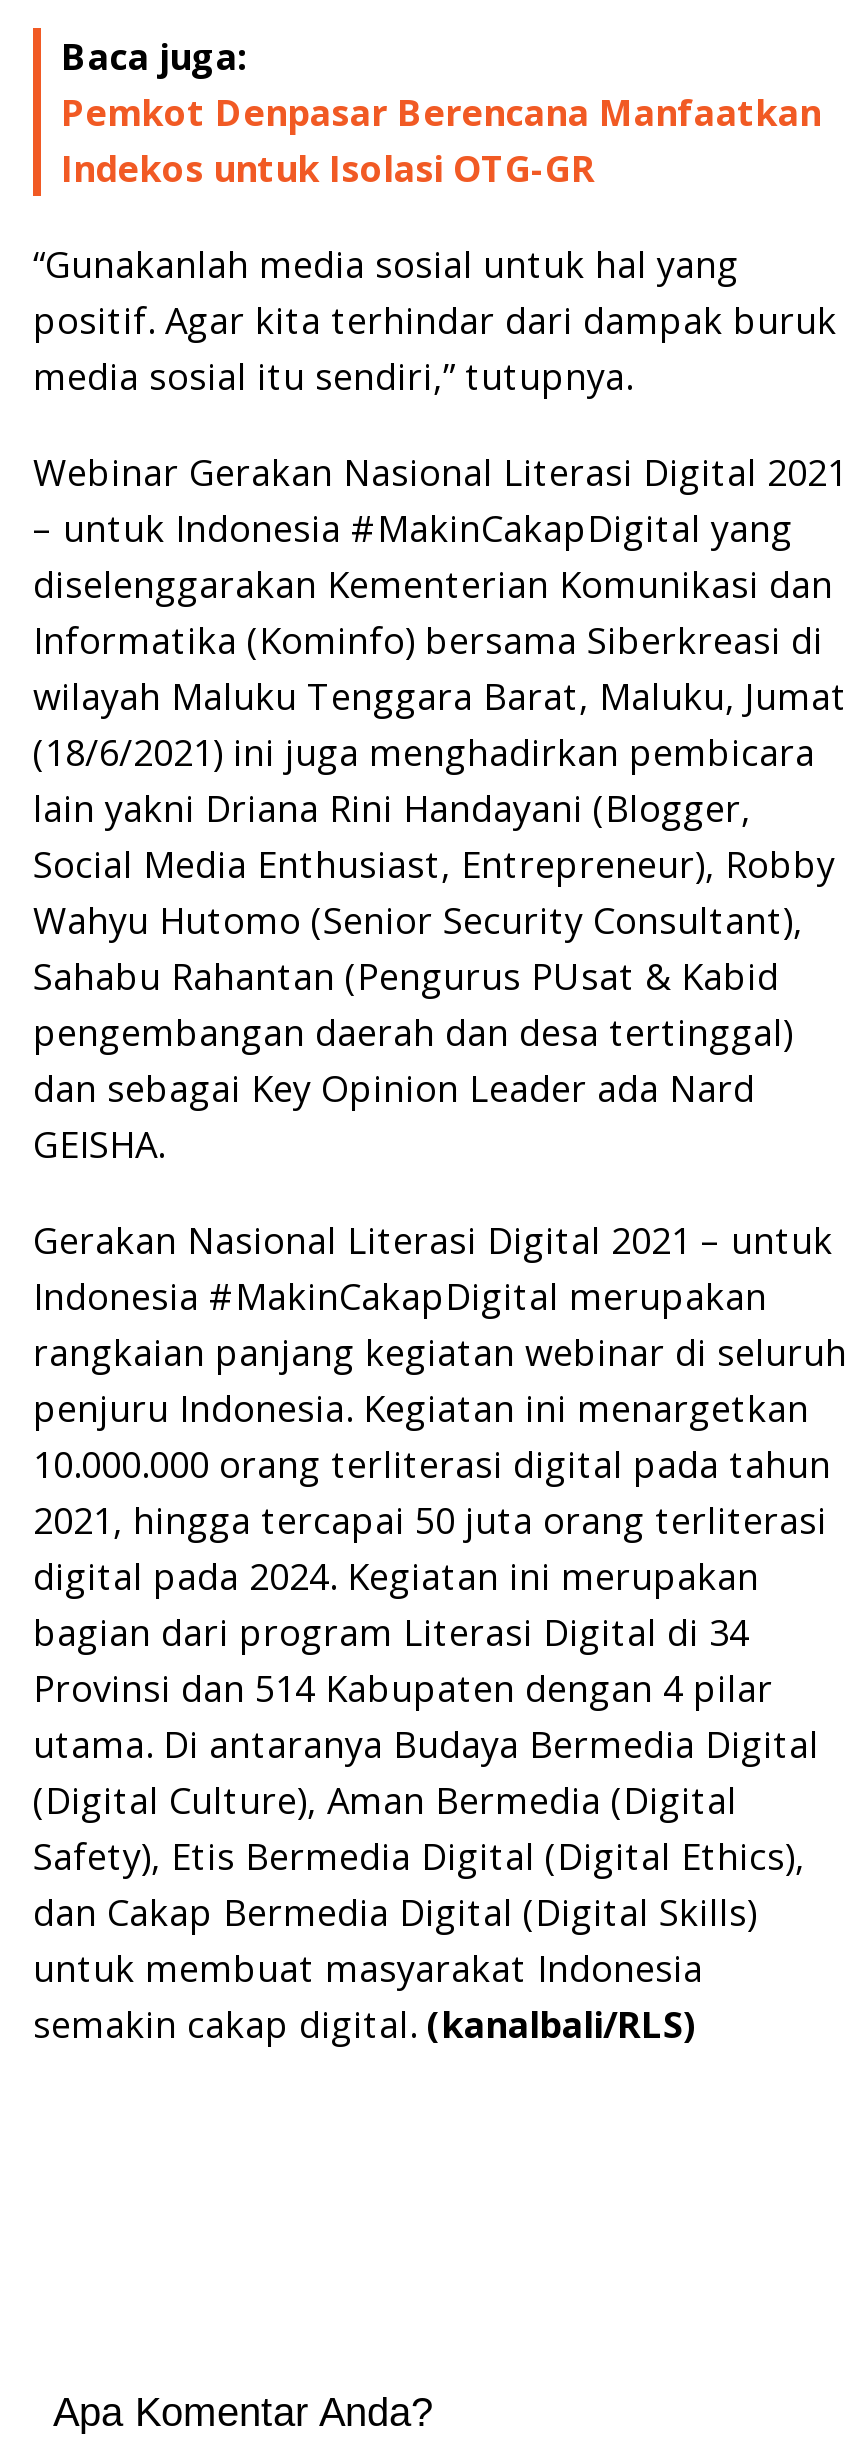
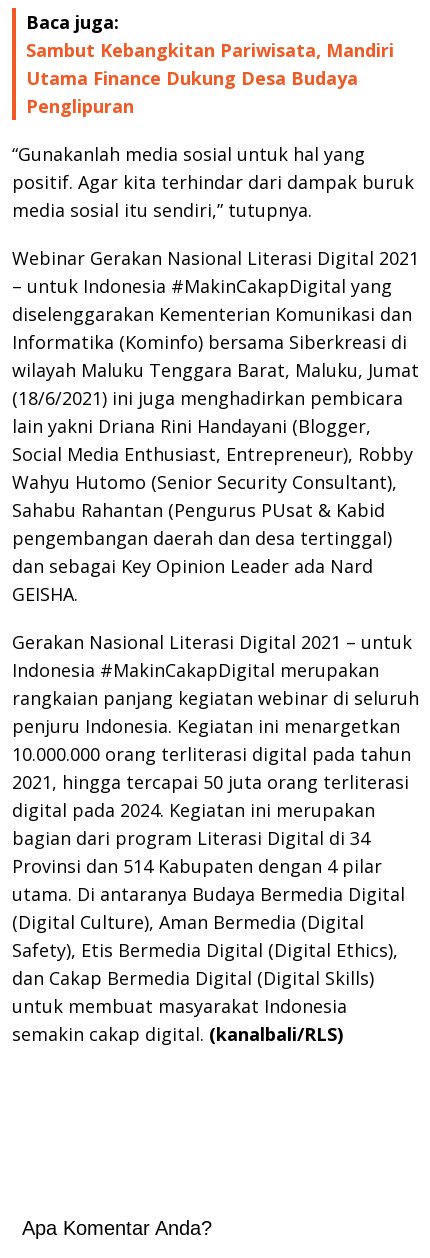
- Pemkot Denpasar Berencana Manfaatkan
- Indekos untuk Isolasi OTG-GR
+ Sambut Kebangkitan Pariwisata, Mandiri
+ Utama Finance Dukung Desa Budaya
+ Penglipuran
